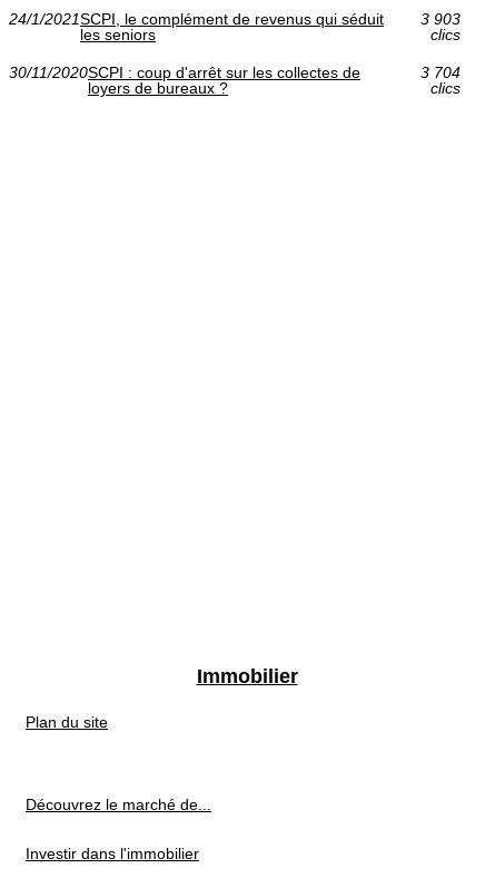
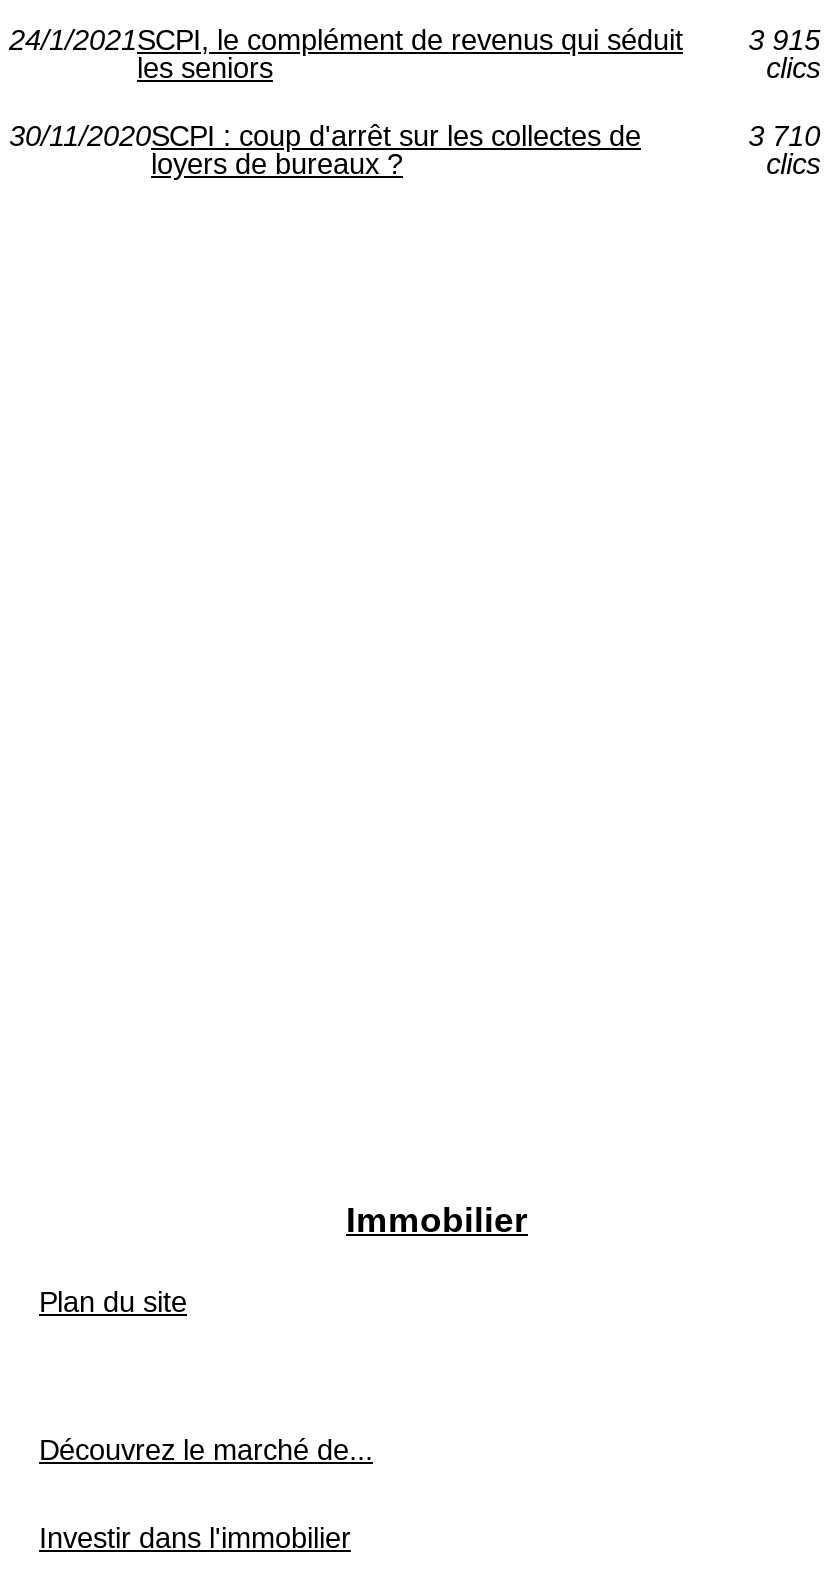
- 3 903
+ 3 915

- 3 704
+ 3 710
